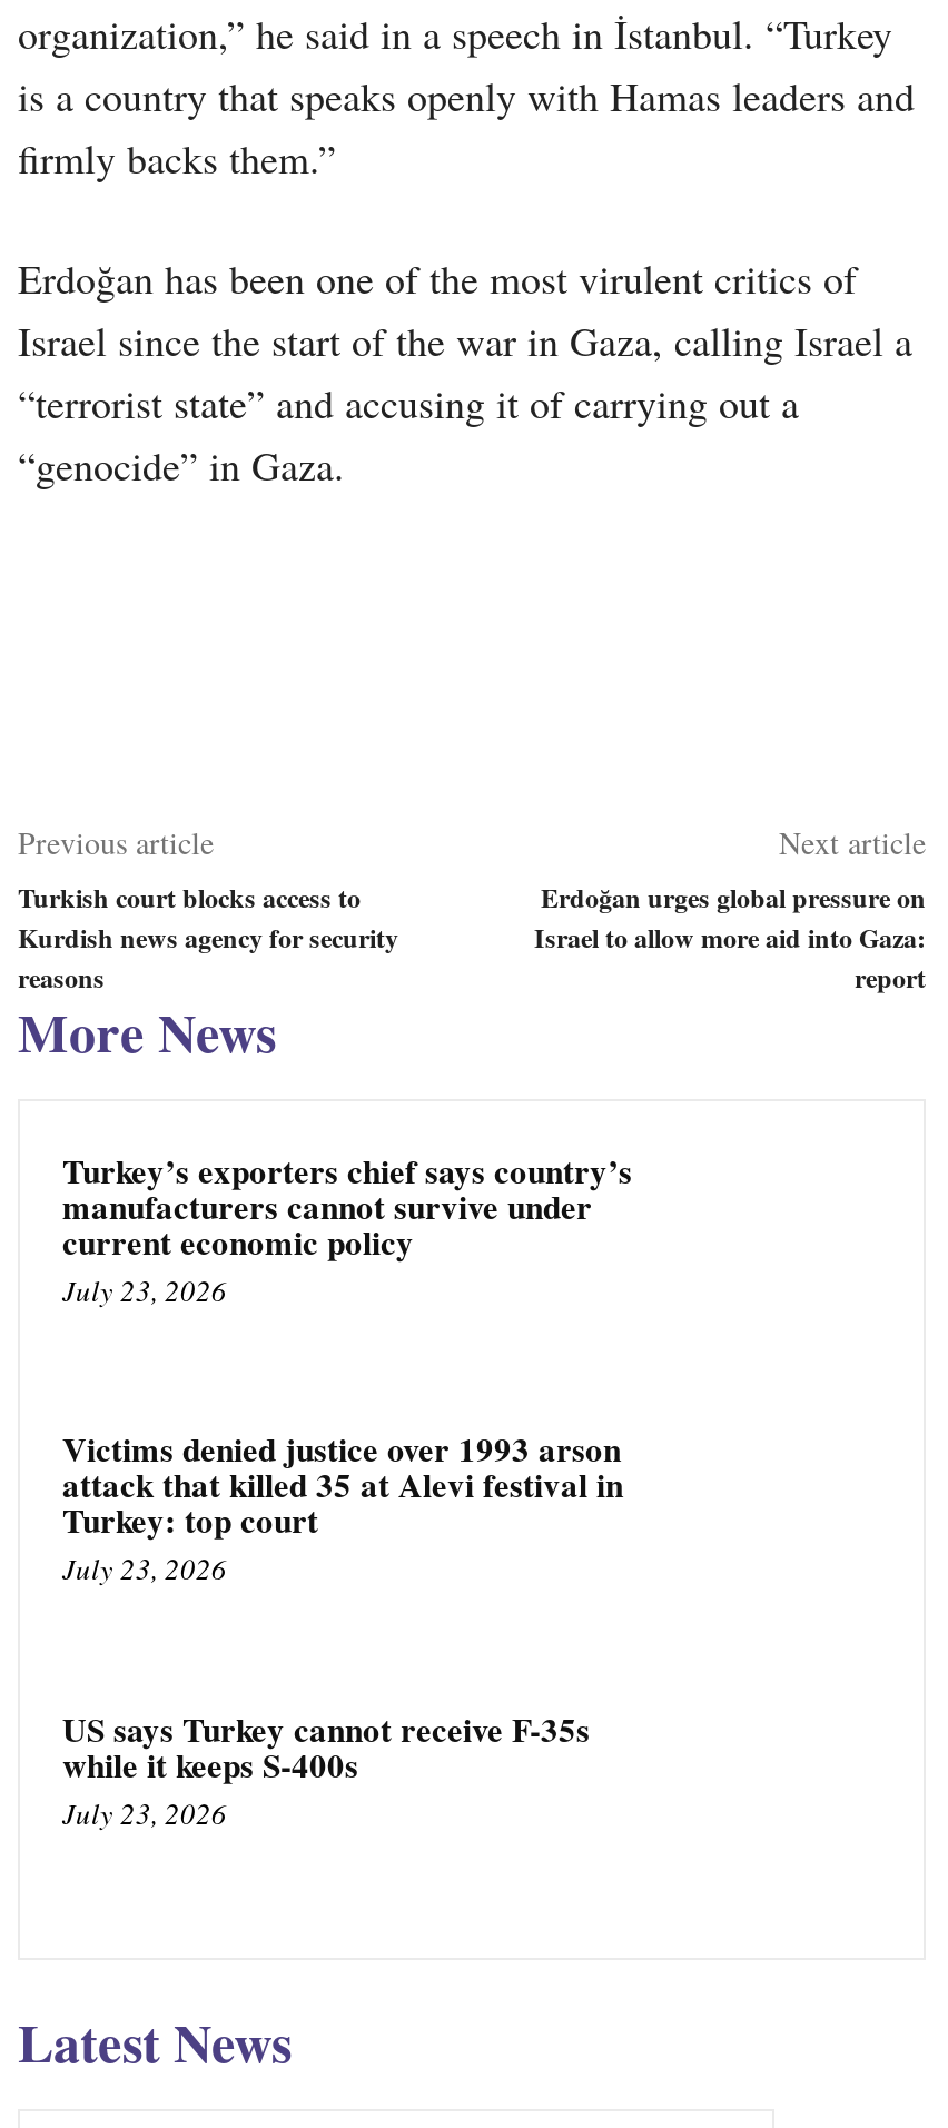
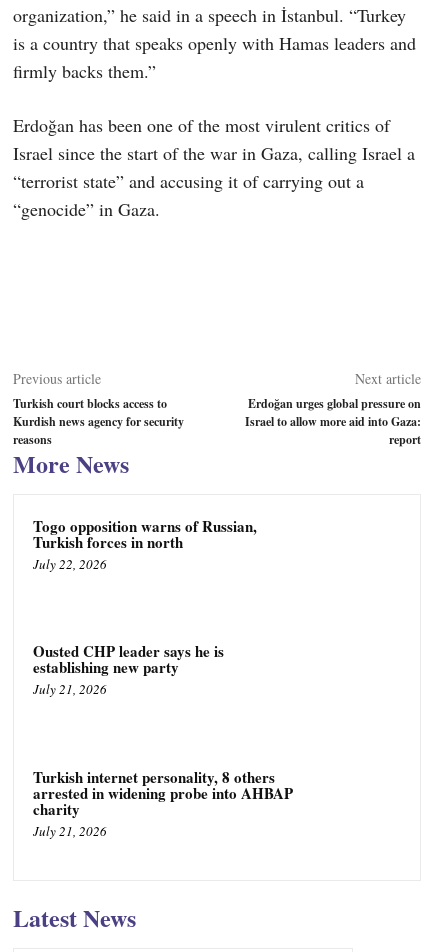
- Turkey’s exporters chief says country’s
- manufacturers cannot survive under
- current economic policy
- July 23, 2026
+ Togo opposition warns of Russian,
+ Turkish forces in north
+ July 22, 2026

- Victims denied justice over 1993 arson
- attack that killed 35 at Alevi festival in
- Turkey: top court
- July 23, 2026
+ Ousted CHP leader says he is
+ establishing new party
+ July 21, 2026

- US says Turkey cannot receive F-35s
- while it keeps S-400s
- July 23, 2026
+ Turkish internet personality, 8 others
+ arrested in widening probe into AHBAP
+ charity
+ July 21, 2026
